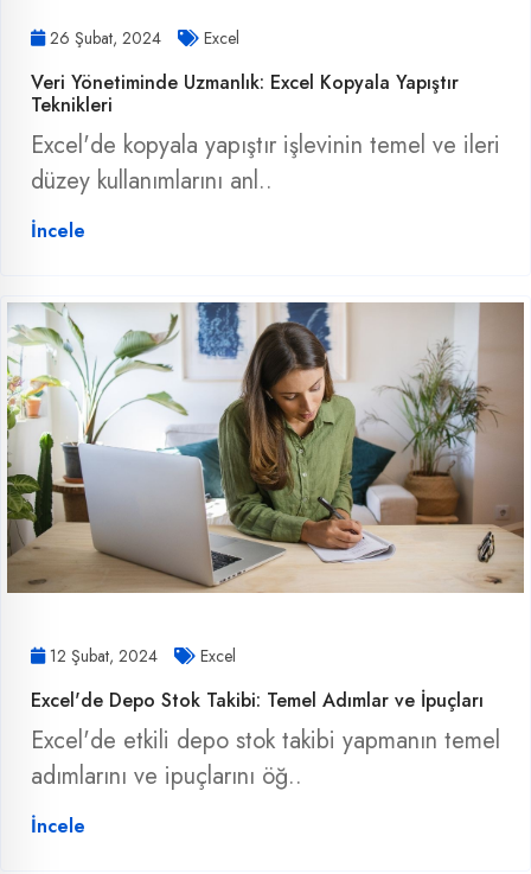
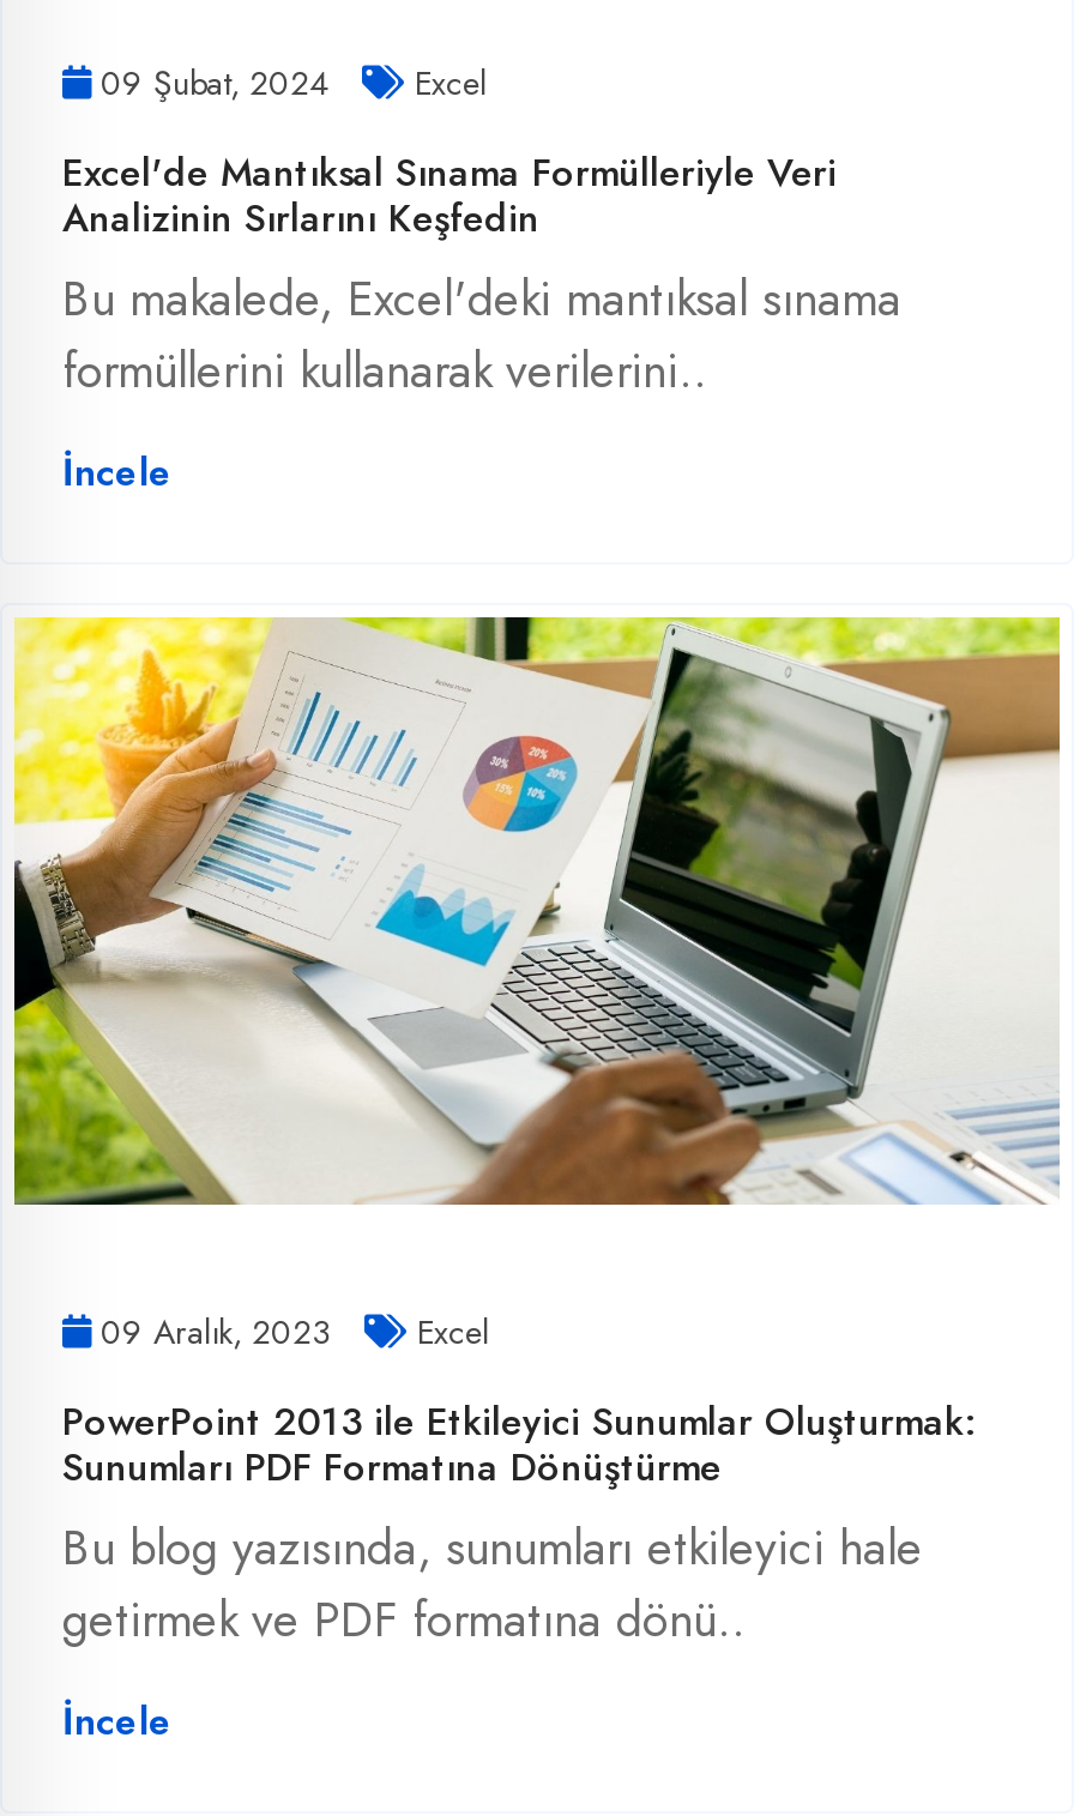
- 26 Şubat, 2024 Excel
+ 09 Şubat, 2024 Excel

- Veri Yönetiminde Uzmanlık: Excel Kopyala Yapıştır
- Teknikleri
- Excel'de kopyala yapıştır işlevinin temel ve ileri
- düzey kullanımlarını anl..
+ Excel'de Mantıksal Sınama Formülleriyle Veri
+ Analizinin Sırlarını Keşfedin
+ Bu makalede, Excel'deki mantıksal sınama
+ formüllerini kullanarak verilerini..

- [image]
+ [image]

- 12 Şubat, 2024 Excel
+ 09 Aralık, 2023 Excel

- Excel'de Depo Stok Takibi: Temel Adımlar ve İpuçları
- Excel'de etkili depo stok takibi yapmanın temel
- adımlarını ve ipuçlarını öğ..
+ PowerPoint 2013 ile Etkileyici Sunumlar Oluşturmak:
+ Sunumları PDF Formatına Dönüştürme
+ Bu blog yazısında, sunumları etkileyici hale
+ getirmek ve PDF formatına dönü..
